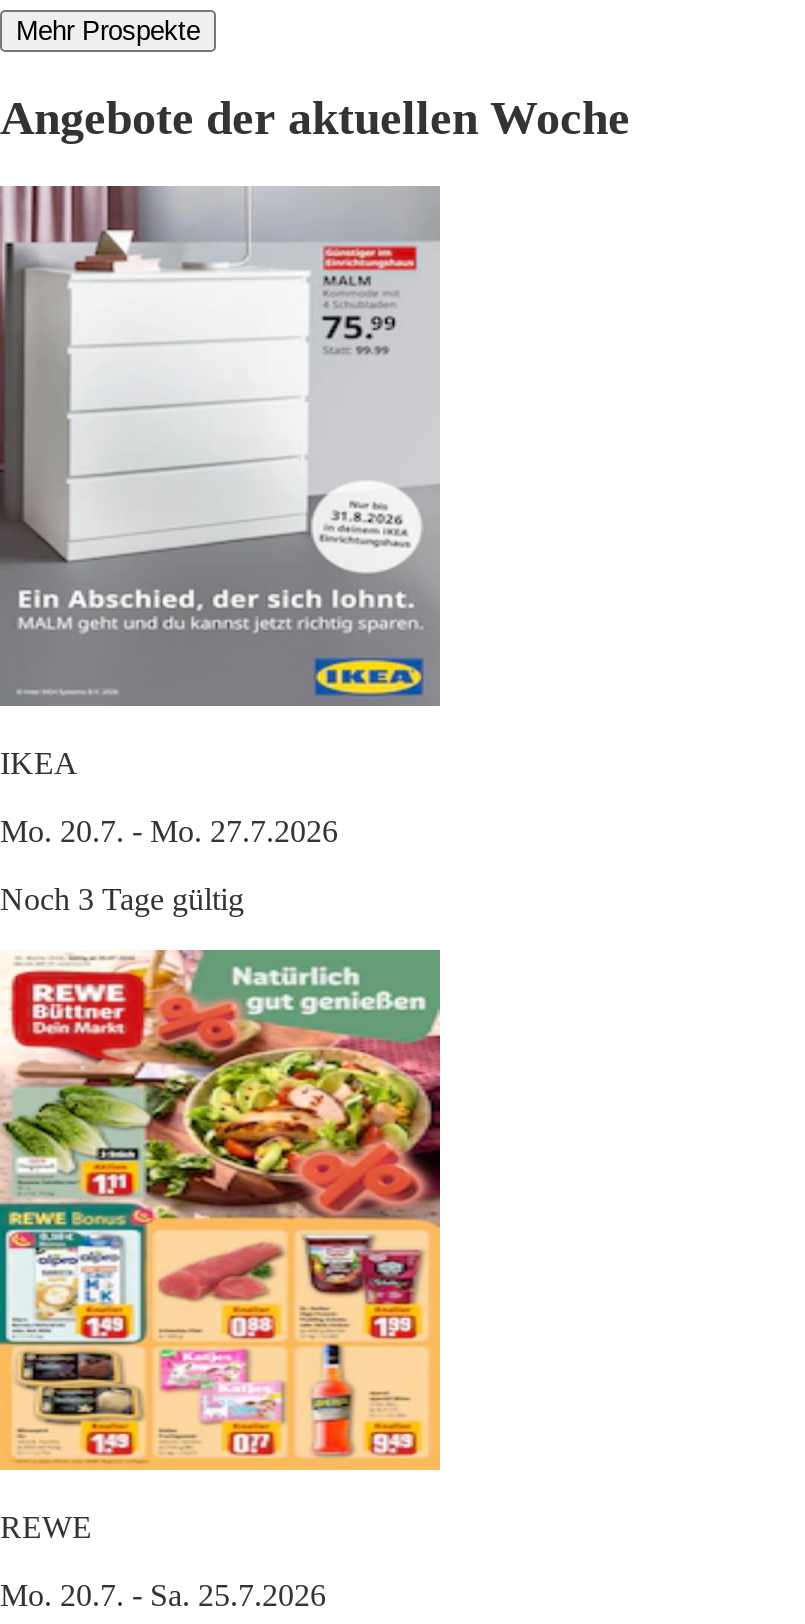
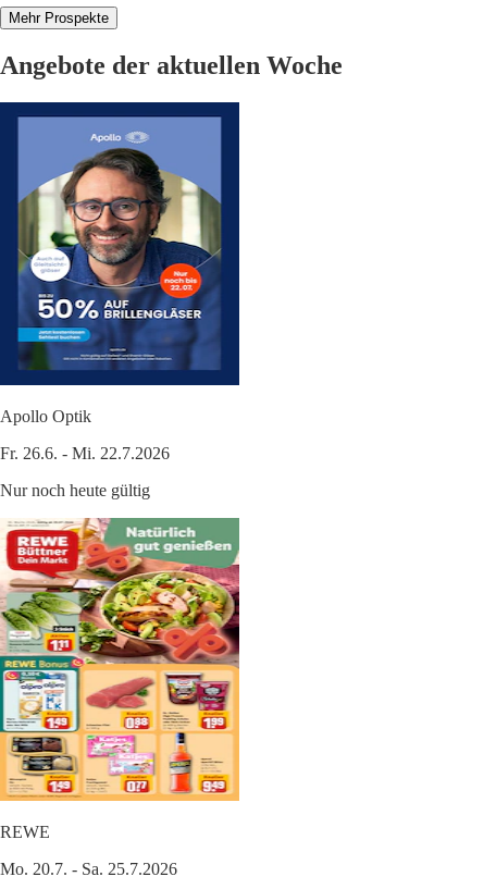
- [image]
- IKEA
+ [image]
+ Apollo Optik

- Mo. 20.7. - Mo. 27.7.2026
+ Fr. 26.6. - Mi. 22.7.2026

- Noch 3 Tage gültig
+ Nur noch heute gültig
